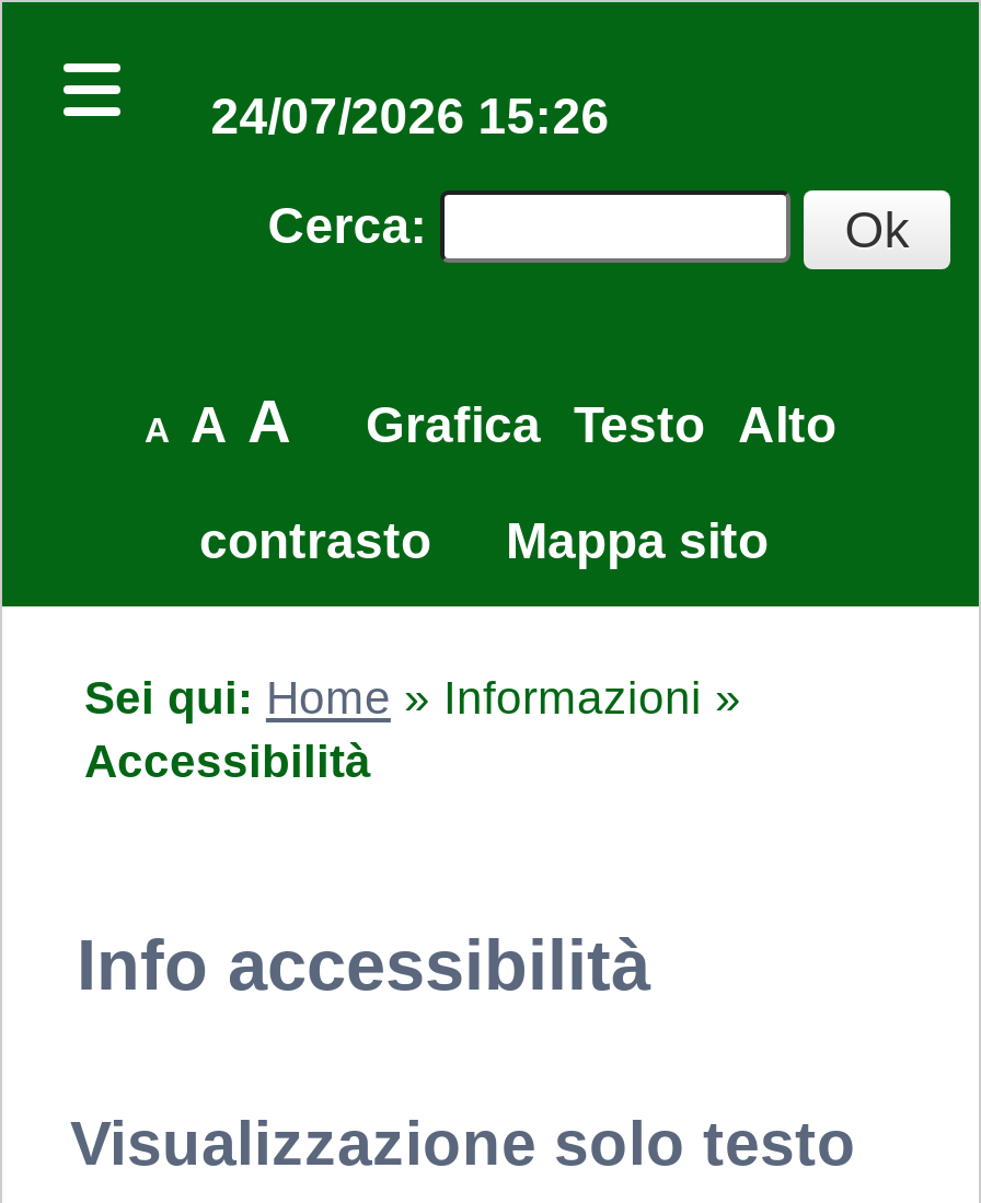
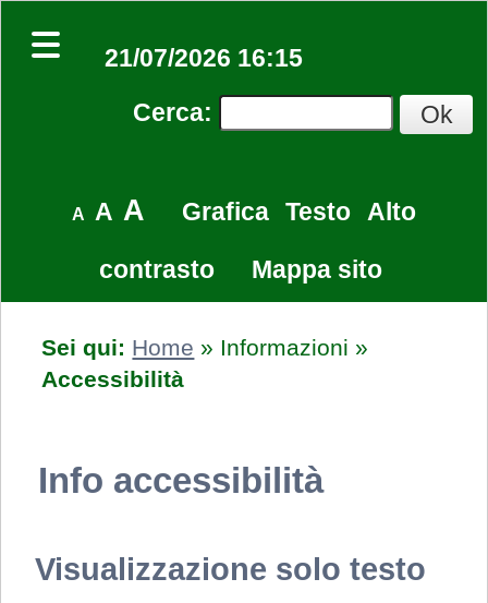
- 24/07/2026 15:26
+ 21/07/2026 16:15
